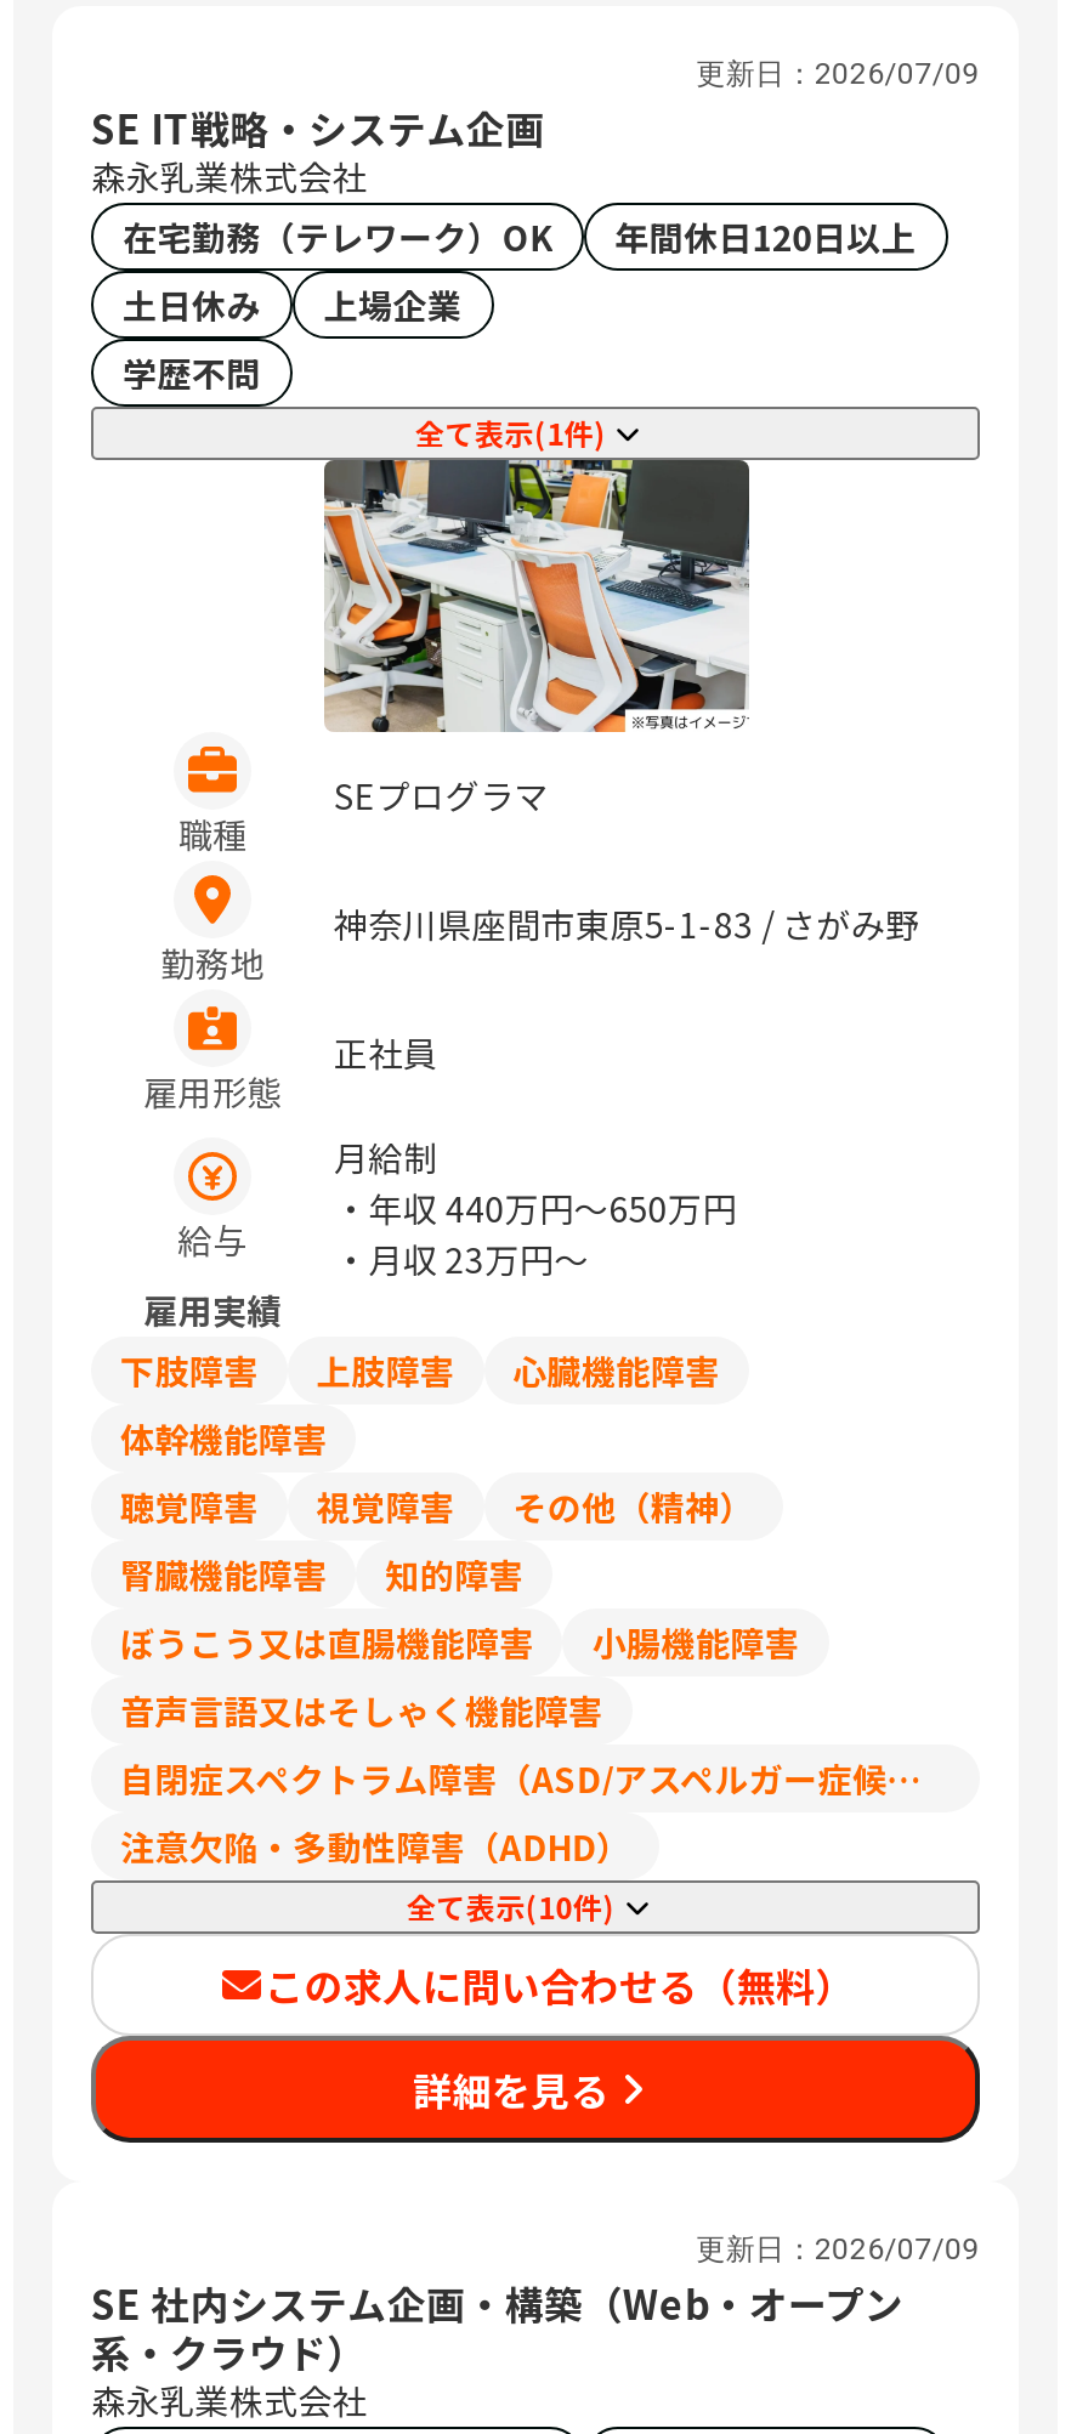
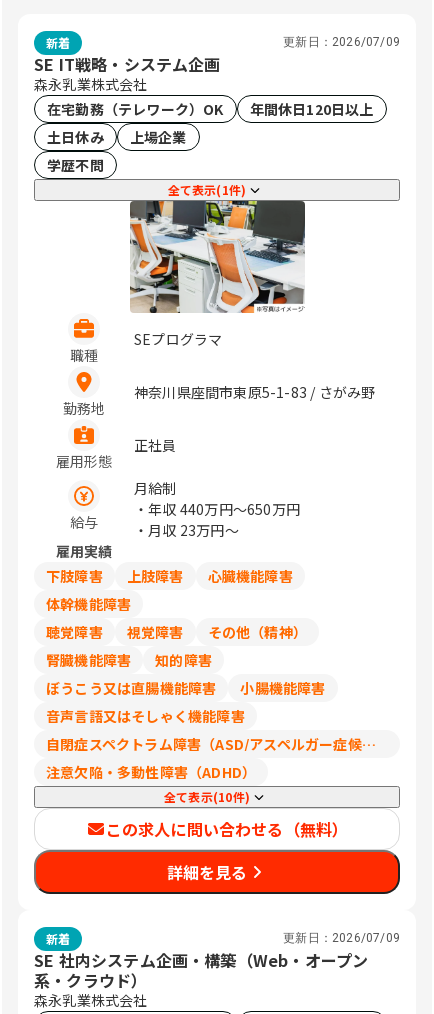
+ 新着

+ 新着
